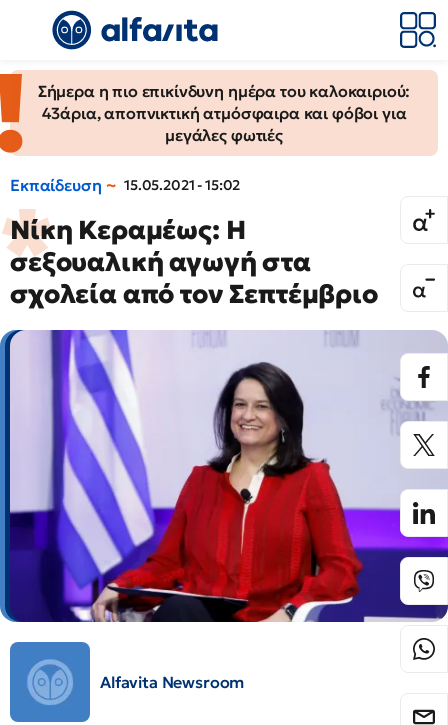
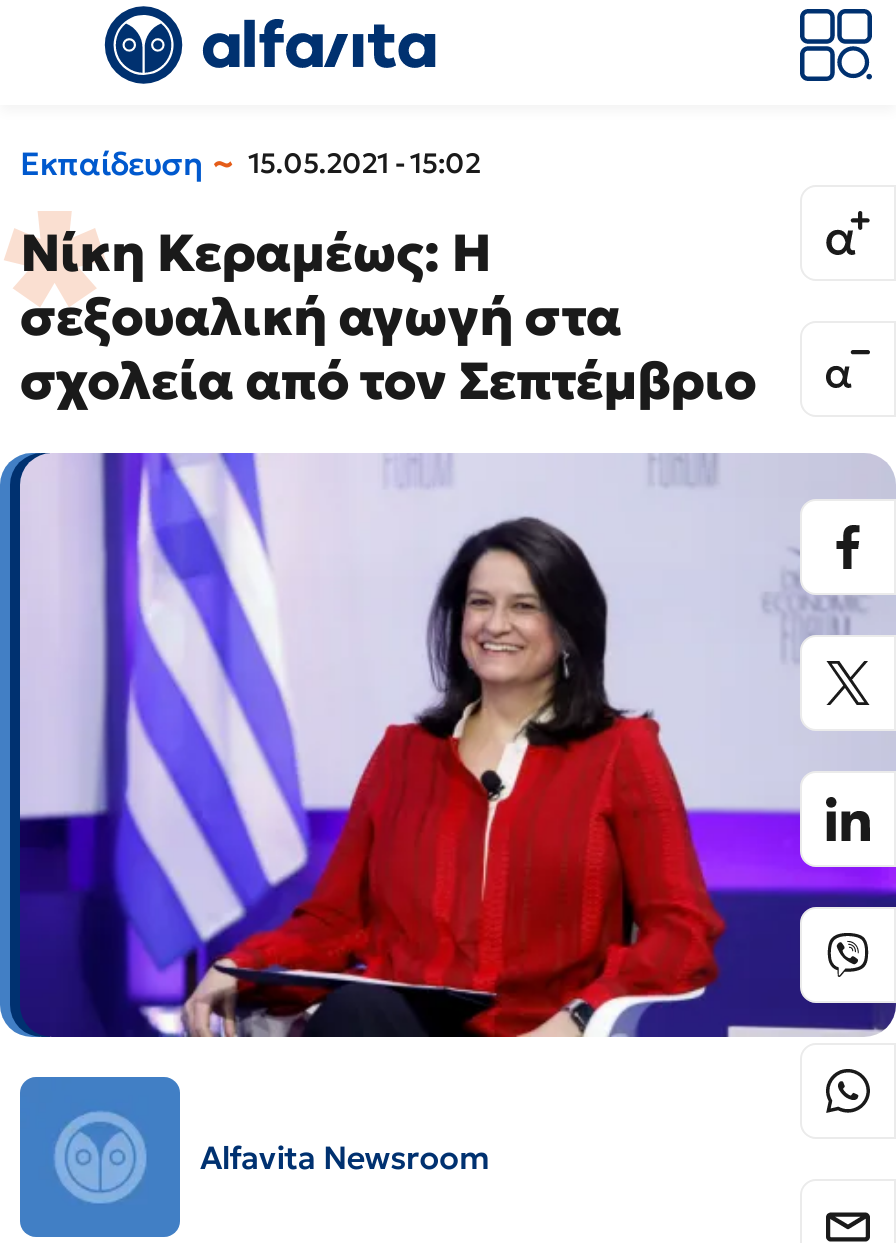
- [image]
- Σήμερα η πιο επικίνδυνη ημέρα του καλοκαιριού:
- 43άρια, αποπνικτική ατμόσφαιρα και φόβοι για
- μεγάλες φωτιές
